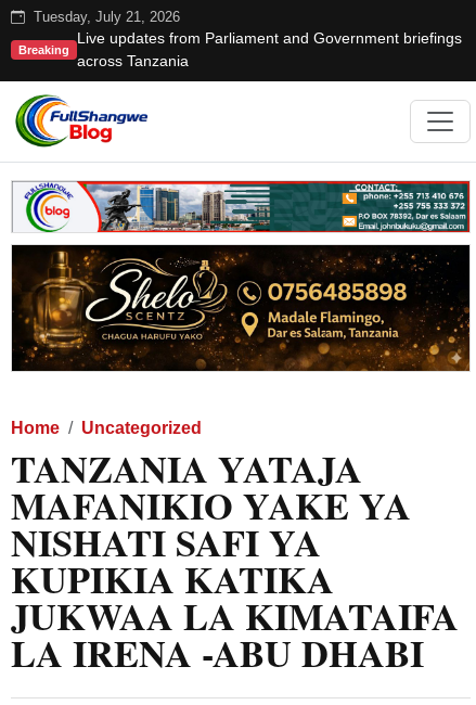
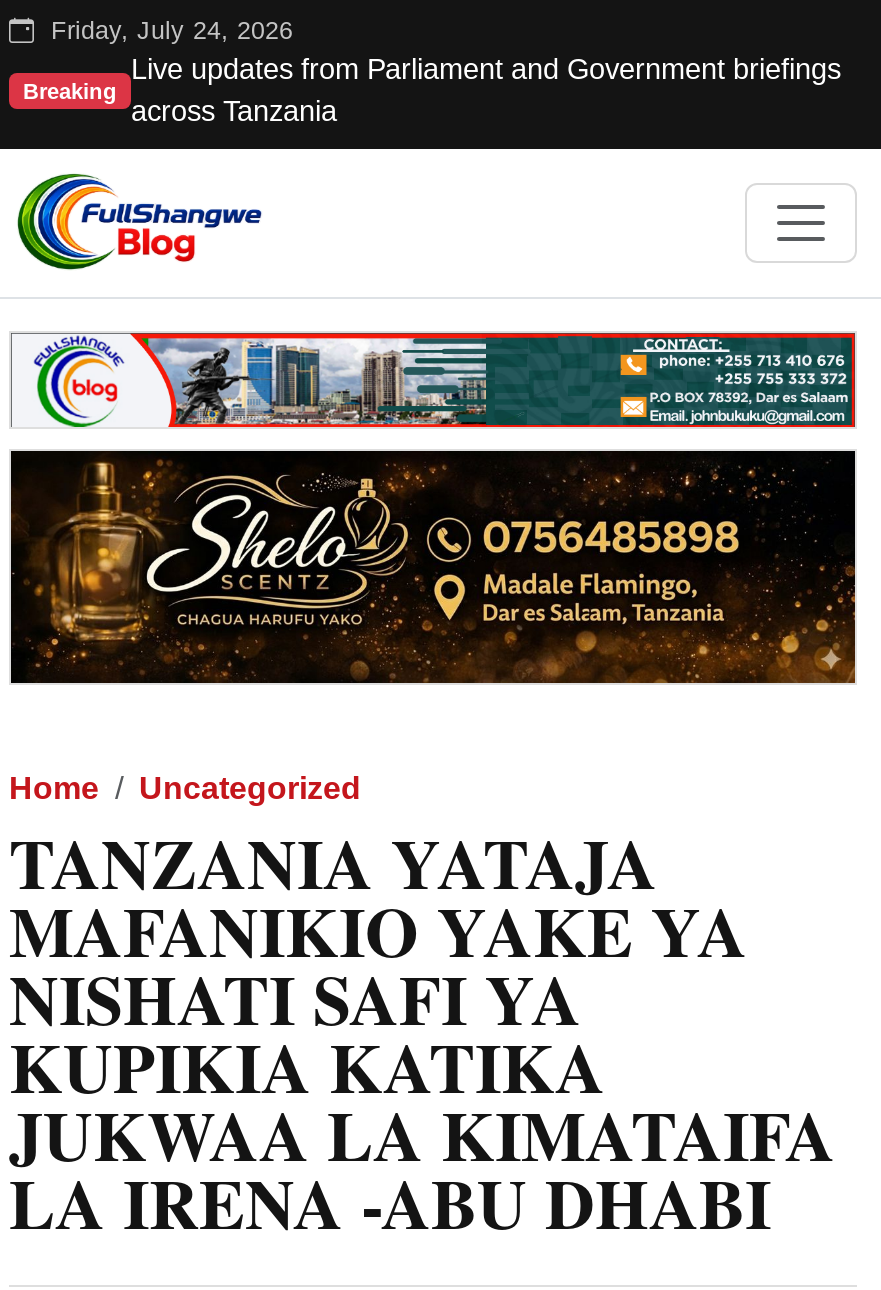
- Tuesday, July 21, 2026
+ Friday, July 24, 2026
